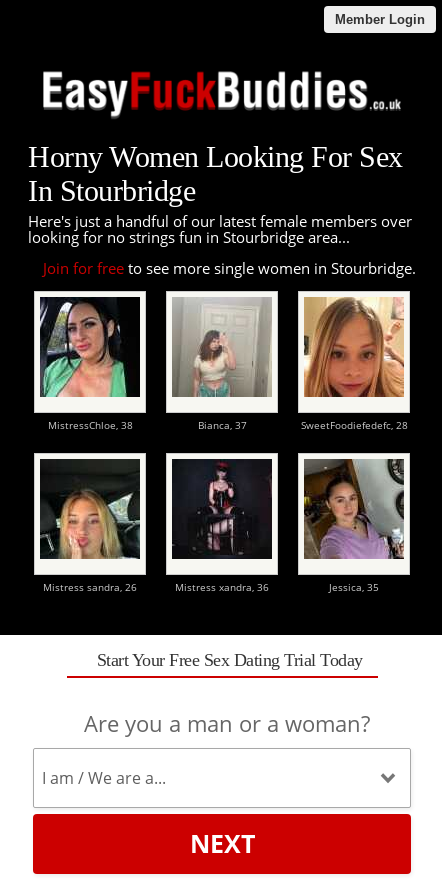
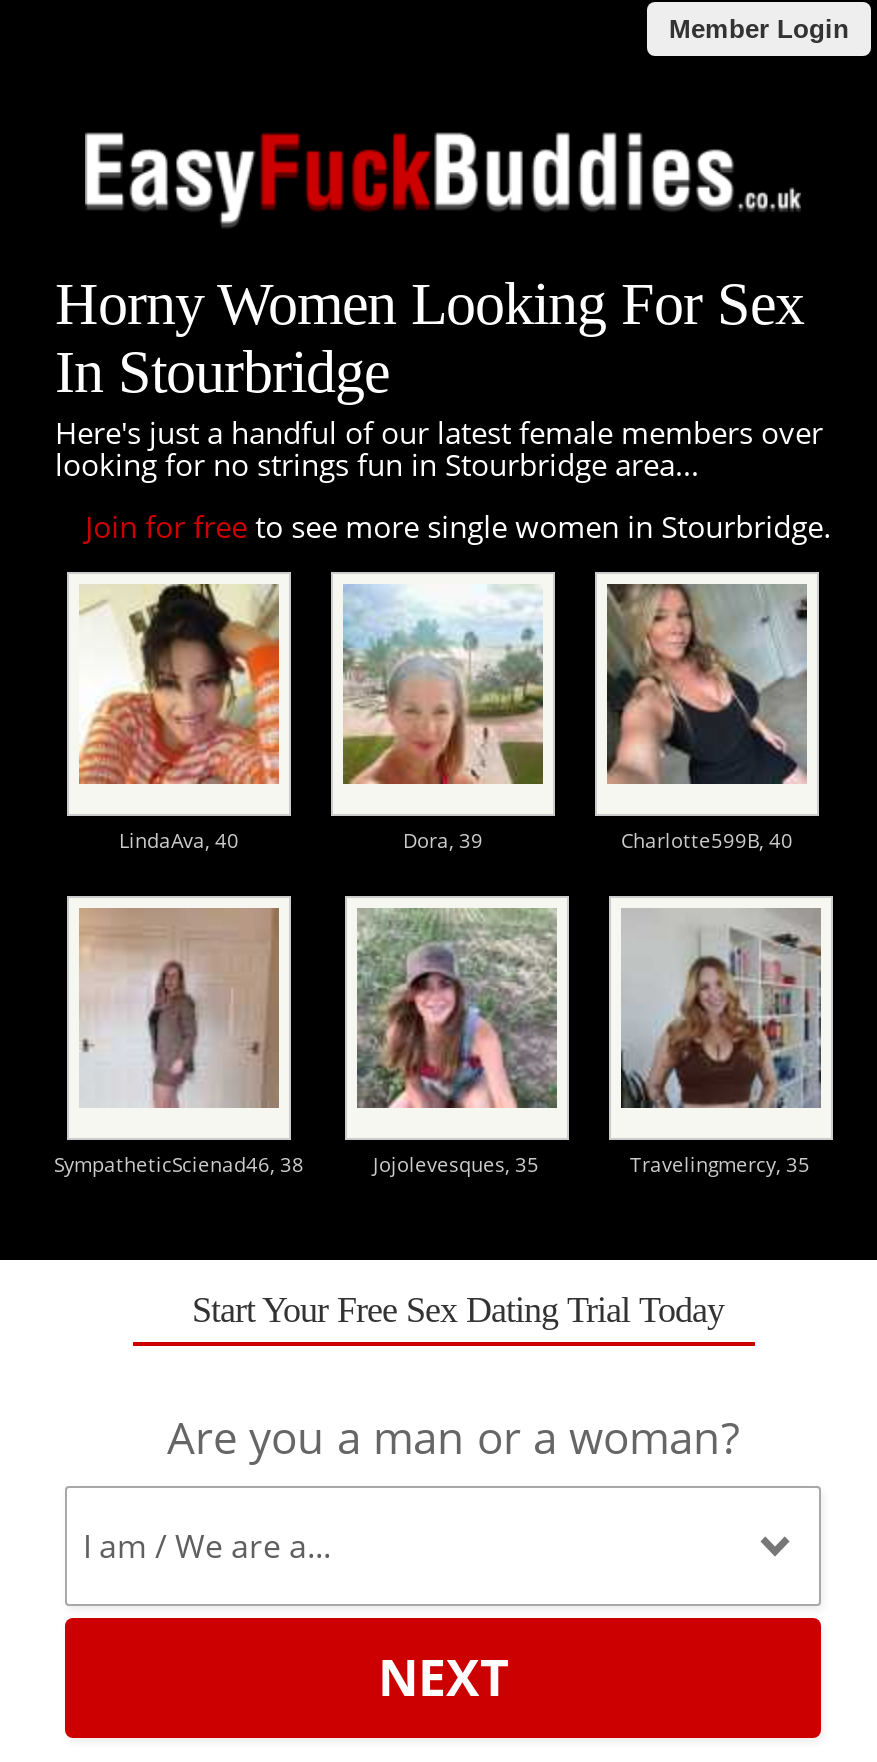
- [image]
- MistressChloe, 38
- Bianca, 37
- SweetFoodiefedefc, 28
+ [image]
+ LindaAva, 40
+ Dora, 39
+ Charlotte599B, 40

- [image]
+ [image]

- [image]
+ [image]

- [image]
- Mistress sandra, 26
- Mistress xandra, 36
- Jessica, 35
+ [image]
+ SympatheticScienad46, 38
+ Jojolevesques, 35
+ Travelingmercy, 35

- [image]
+ [image]

- [image]
+ [image]
